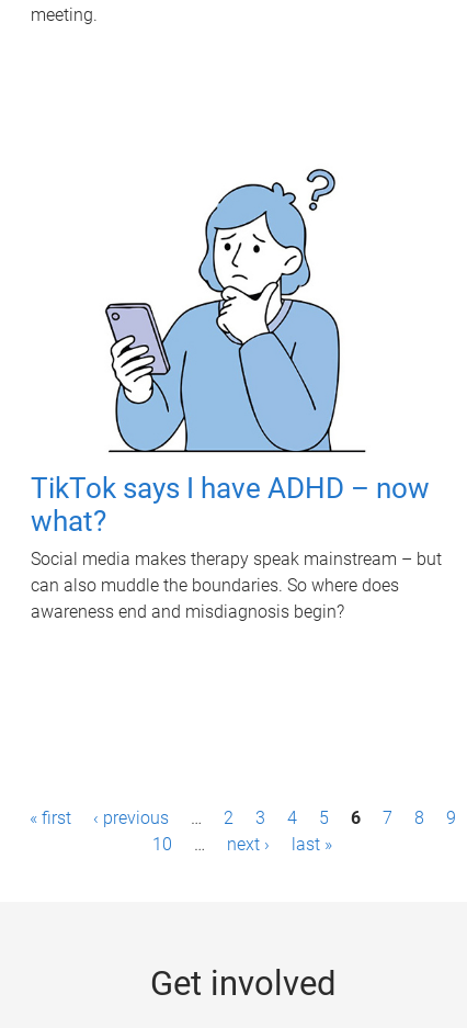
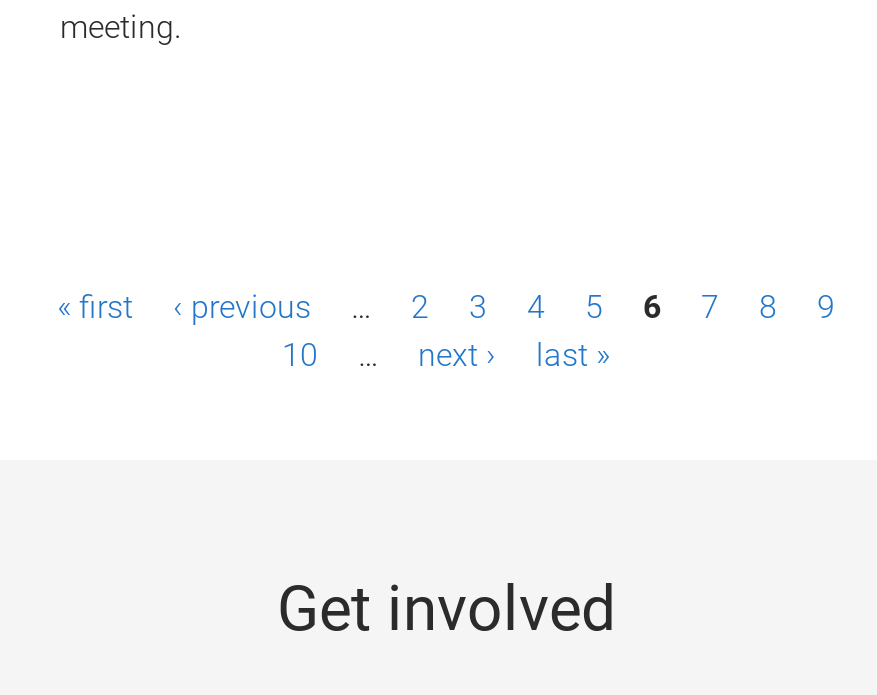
- [image]
- TikTok says I have ADHD – now
- what?
- Social media makes therapy speak mainstream – but
- can also muddle the boundaries. So where does
- awareness end and misdiagnosis begin?
